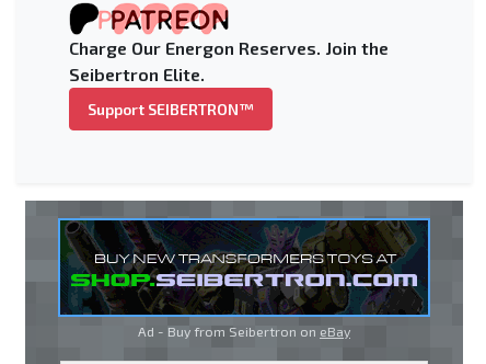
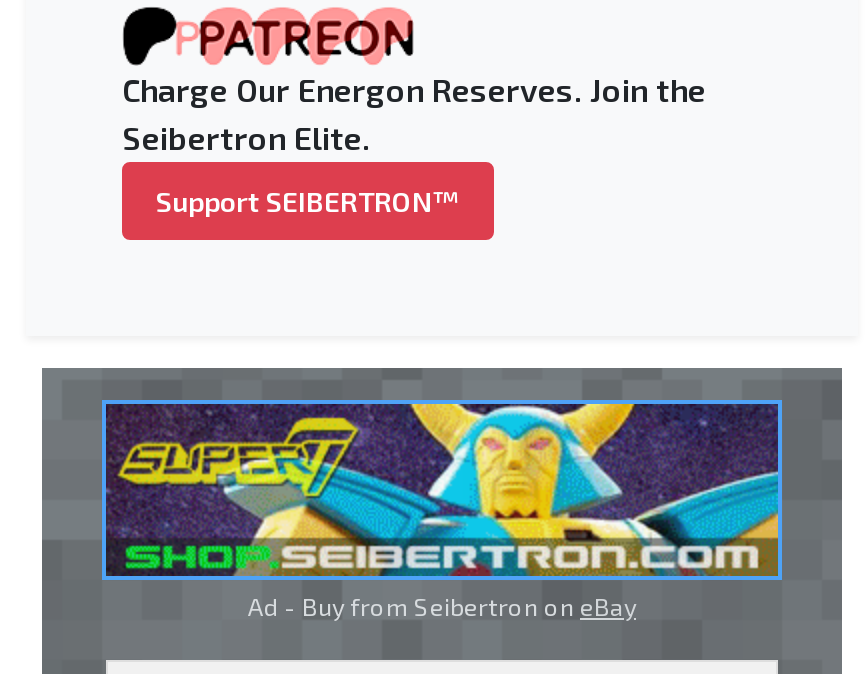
- [image]
+ [image]
